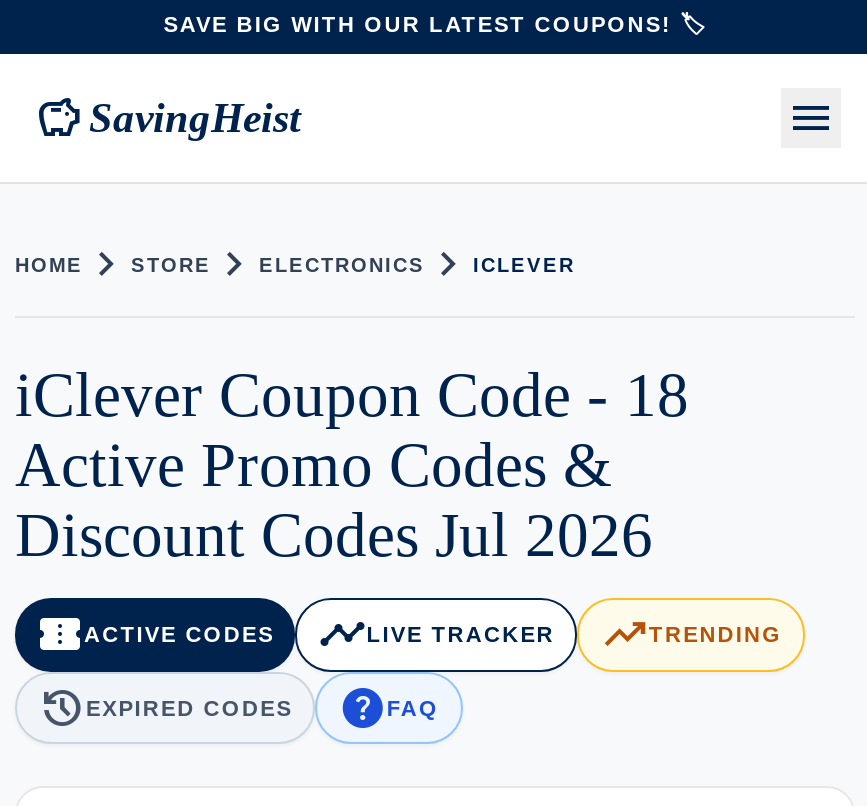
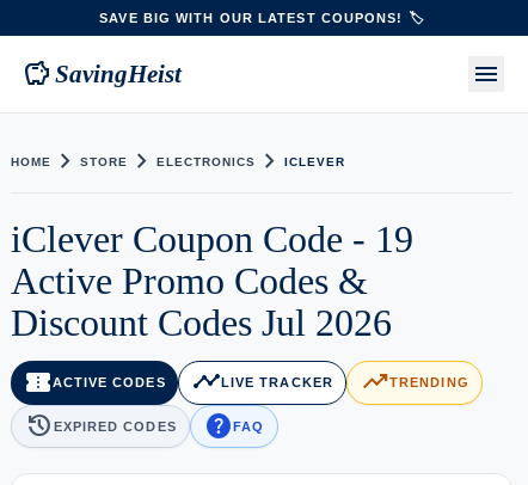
- iClever Coupon Code - 18
+ iClever Coupon Code - 19
